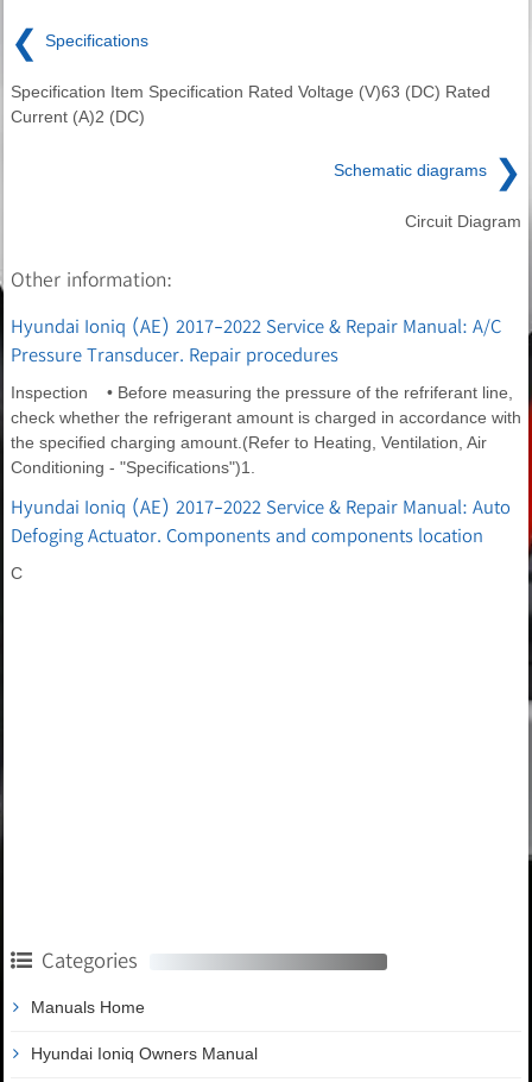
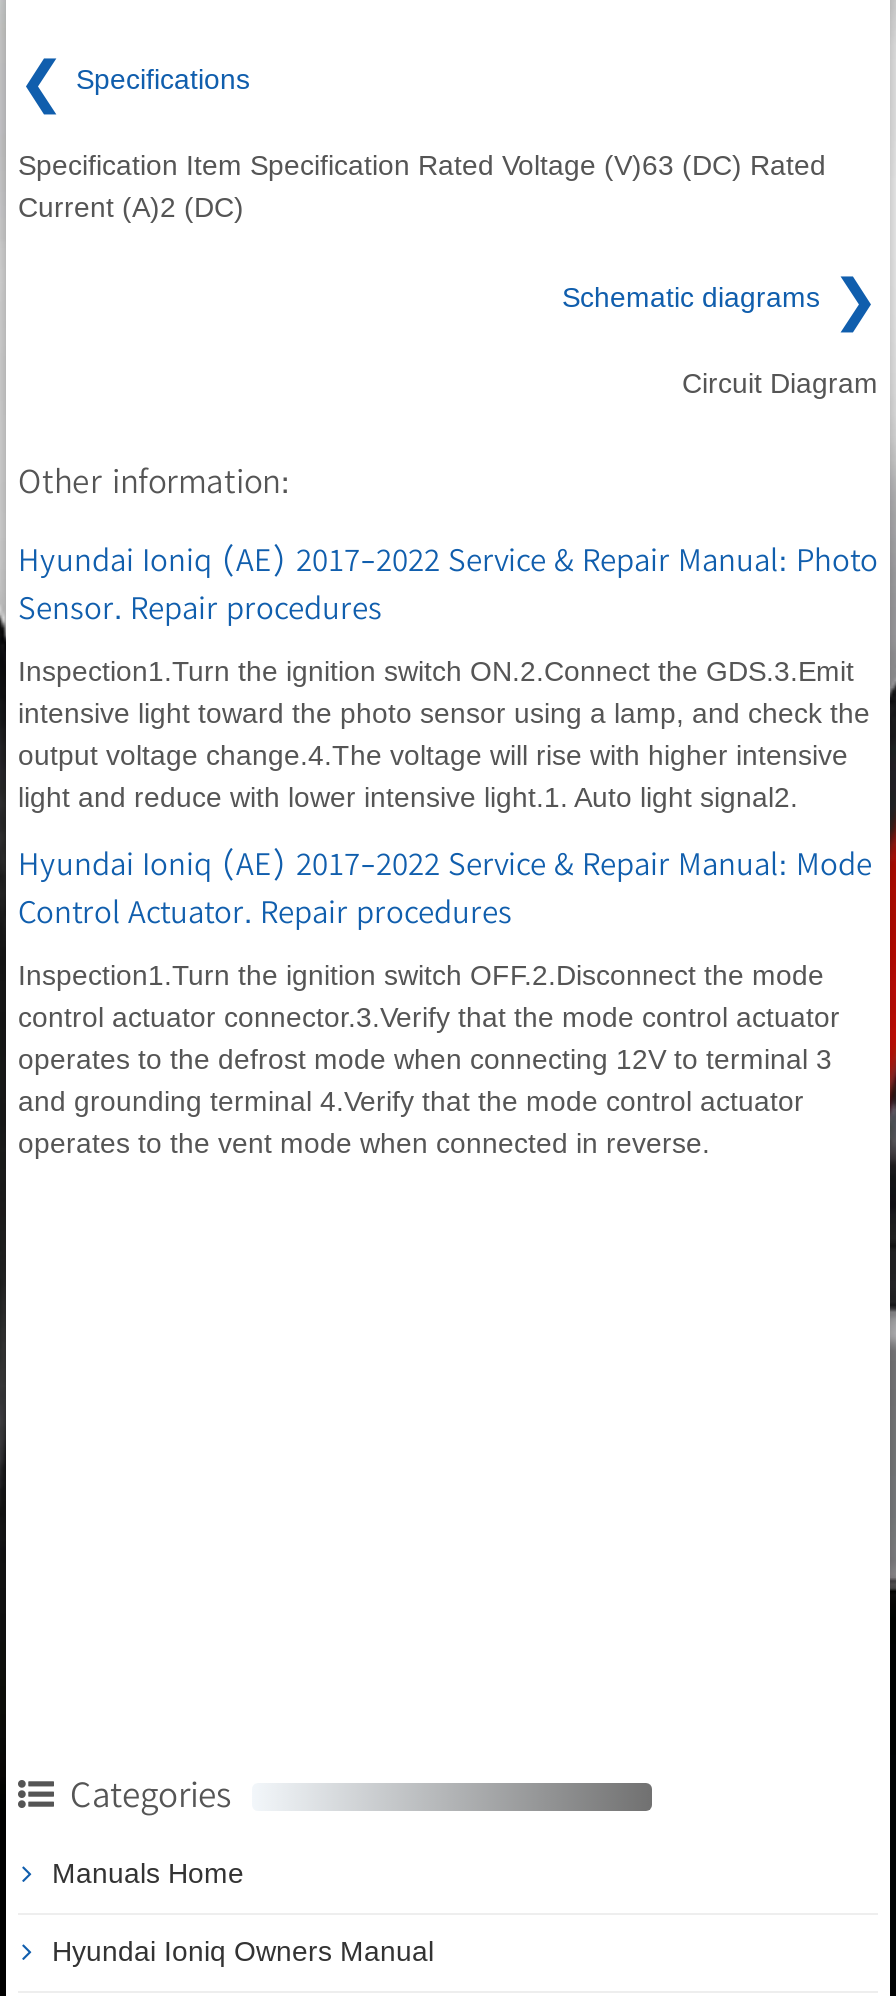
- Hyundai Ioniq (AE) 2017-2022 Service & Repair Manual: A/C
- Pressure Transducer. Repair procedures
+ Hyundai Ioniq (AE) 2017-2022 Service & Repair Manual: Photo
+ Sensor. Repair procedures

- Inspection • Before measuring the pressure of the refriferant line,
- check whether the refrigerant amount is charged in accordance with
- the specified charging amount.(Refer to Heating, Ventilation, Air
- Conditioning - "Specifications")1.
+ Inspection1.Turn the ignition switch ON.2.Connect the GDS.3.Emit
+ intensive light toward the photo sensor using a lamp, and check the
+ output voltage change.4.The voltage will rise with higher intensive
+ light and reduce with lower intensive light.1. Auto light signal2.

- Hyundai Ioniq (AE) 2017-2022 Service & Repair Manual: Auto
- Defoging Actuator. Components and components location
+ Hyundai Ioniq (AE) 2017-2022 Service & Repair Manual: Mode
+ Control Actuator. Repair procedures

- C
+ Inspection1.Turn the ignition switch OFF.2.Disconnect the mode
+ control actuator connector.3.Verify that the mode control actuator
+ operates to the defrost mode when connecting 12V to terminal 3
+ and grounding terminal 4.Verify that the mode control actuator
+ operates to the vent mode when connected in reverse.
